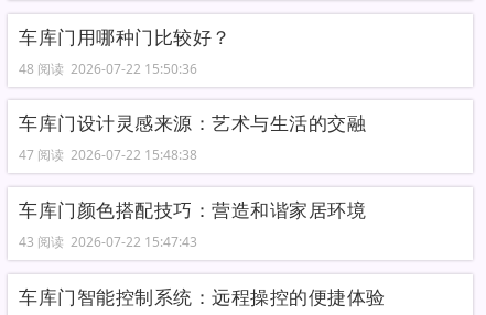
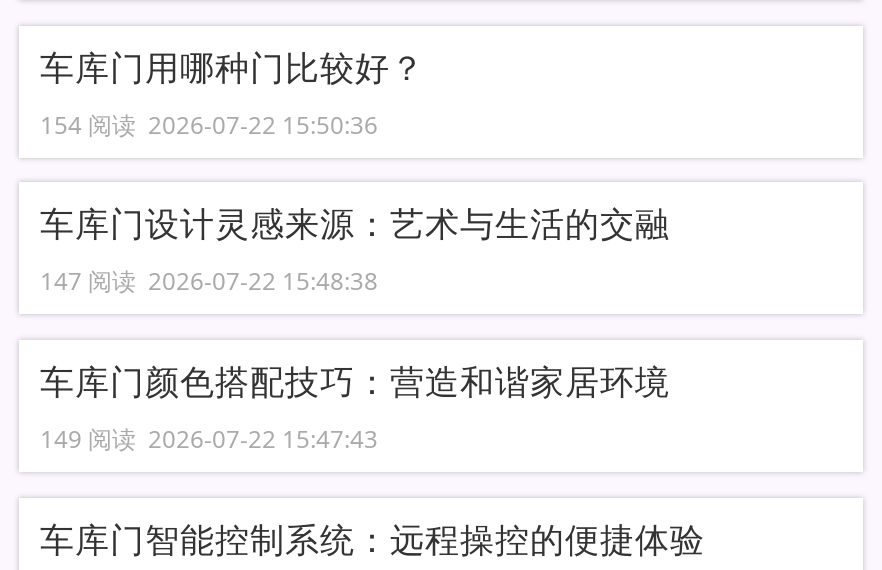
- 48 阅读 2026-07-22 15:50:36
+ 154 阅读 2026-07-22 15:50:36

- 47 阅读 2026-07-22 15:48:38
+ 147 阅读 2026-07-22 15:48:38

- 43 阅读 2026-07-22 15:47:43
+ 149 阅读 2026-07-22 15:47:43
